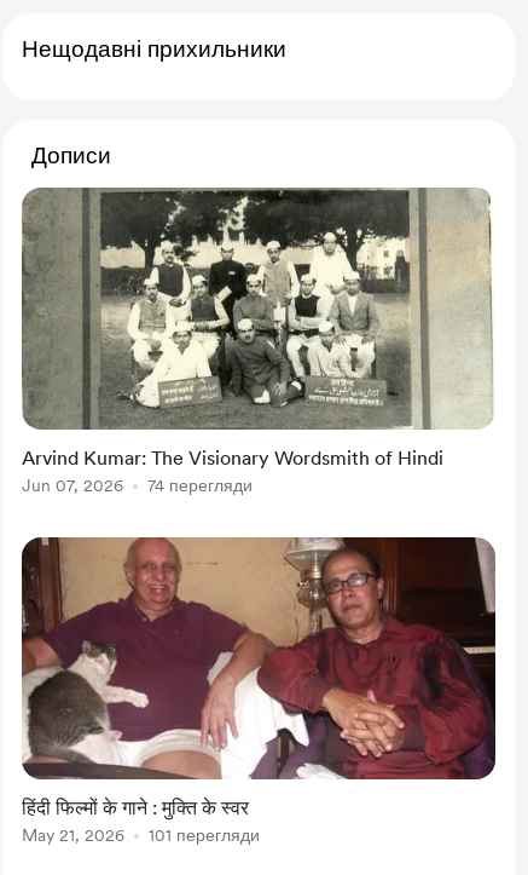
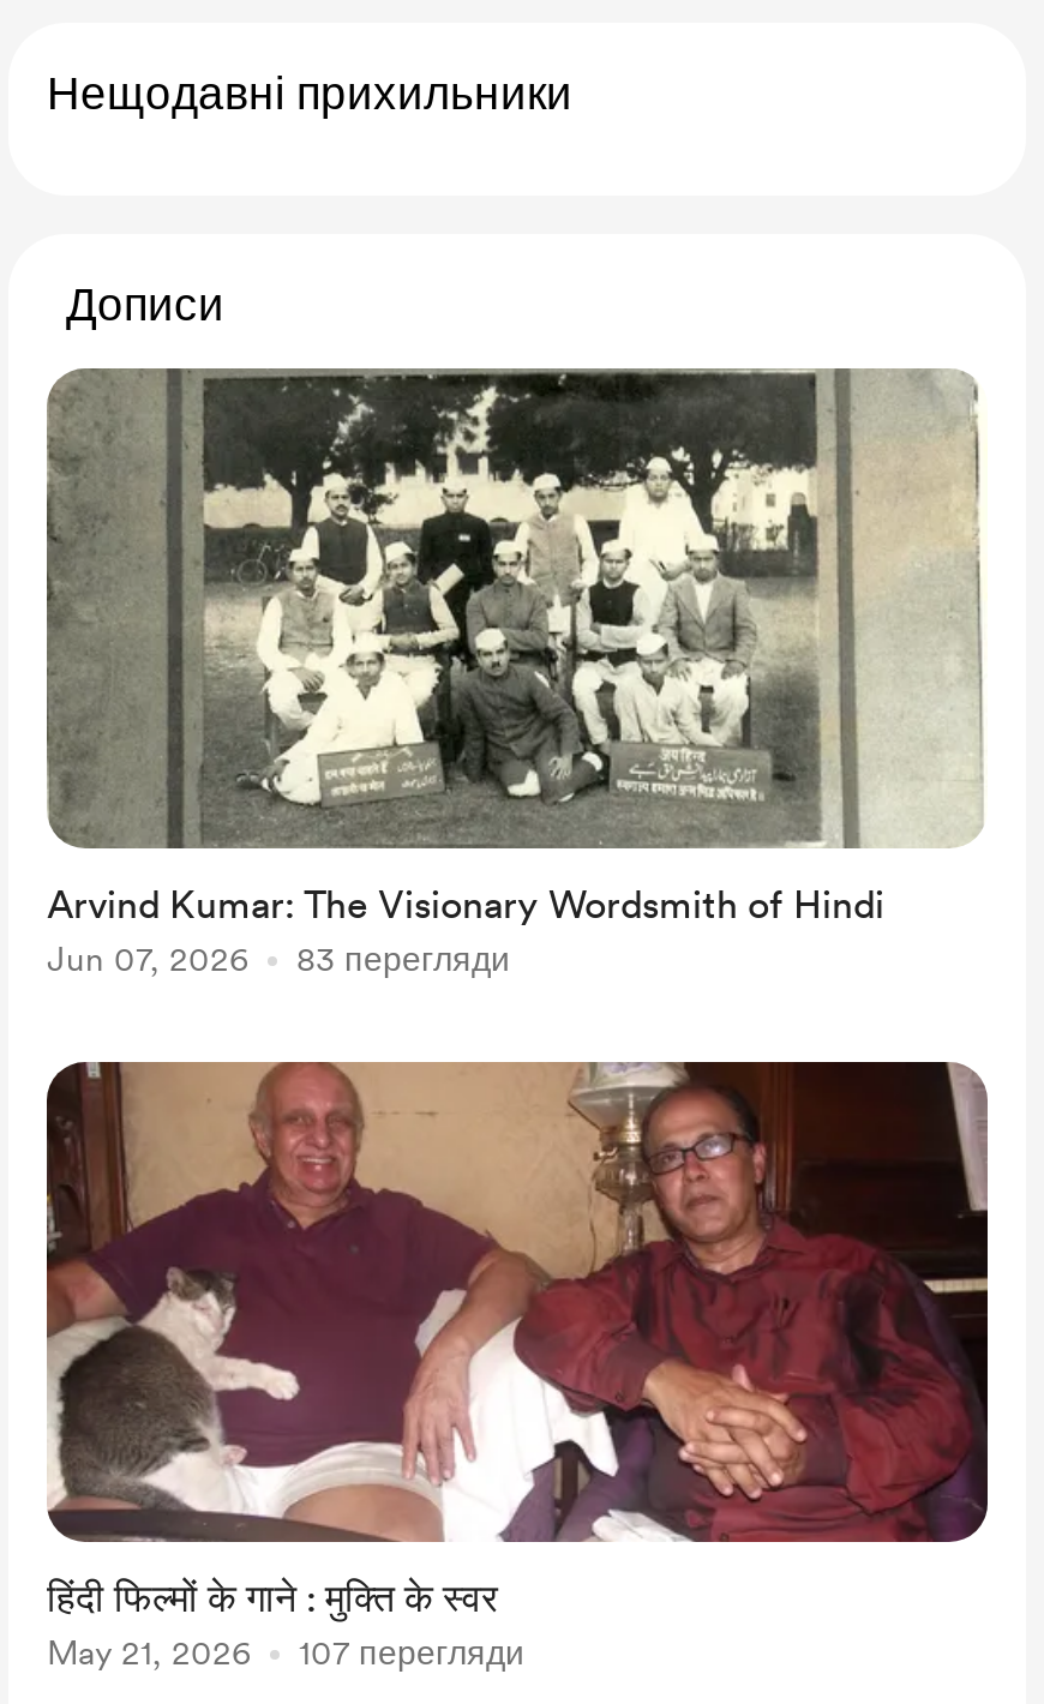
- Jun 07, 2026 74 перегляди
+ Jun 07, 2026 83 перегляди

- May 21, 2026 101 перегляди
+ May 21, 2026 107 перегляди
